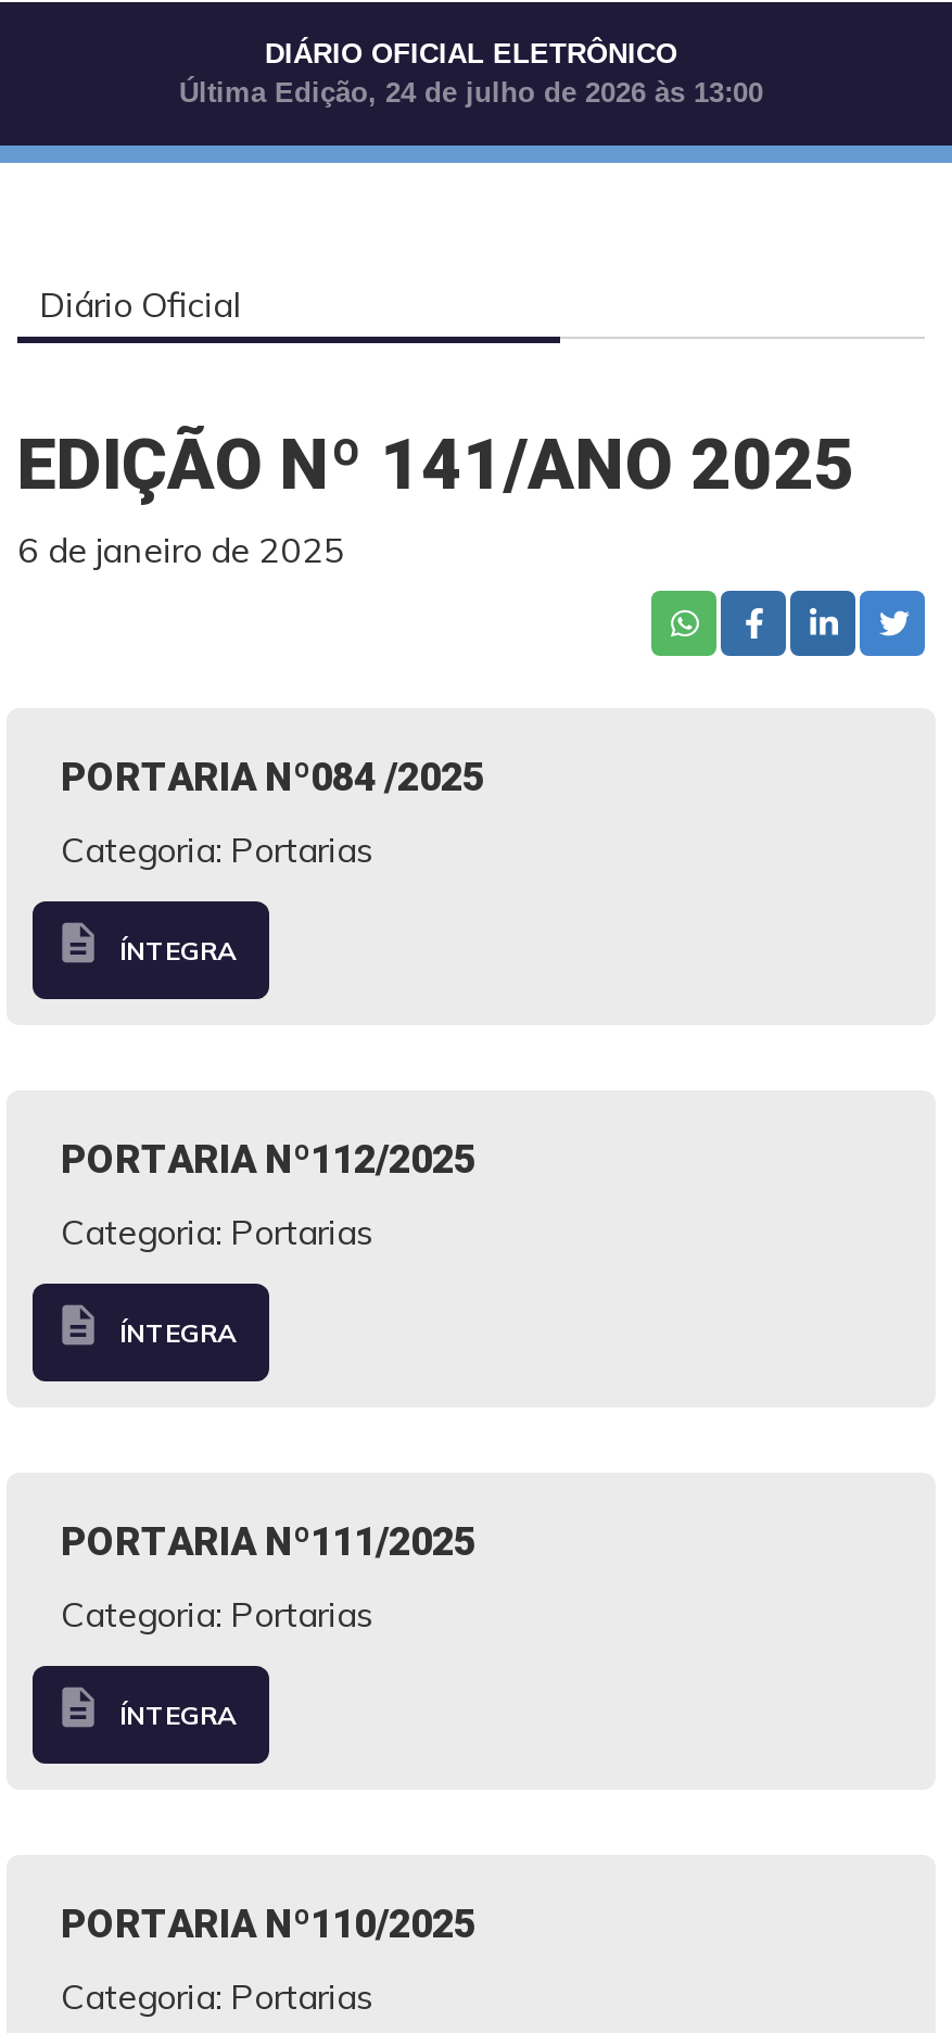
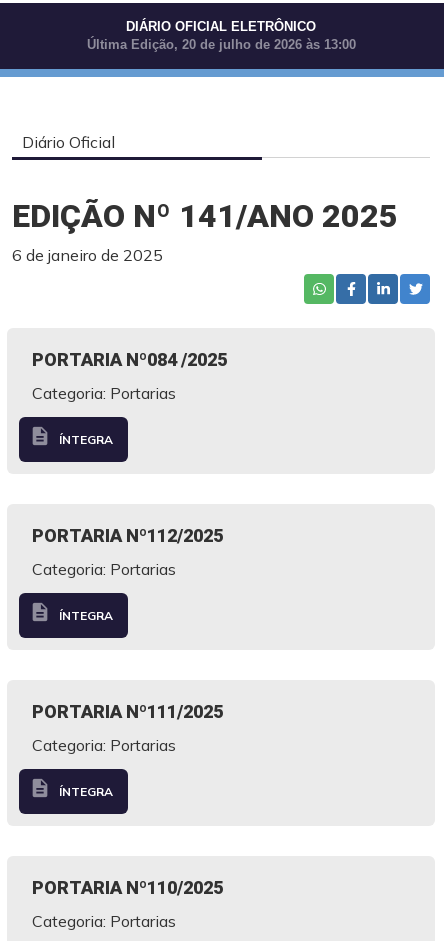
- Última Edição, 24 de julho de 2026 às 13:00
+ Última Edição, 20 de julho de 2026 às 13:00
